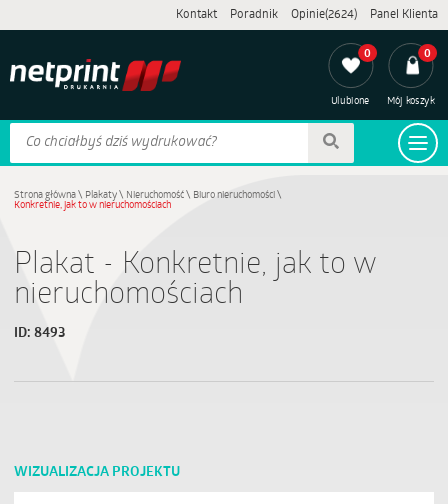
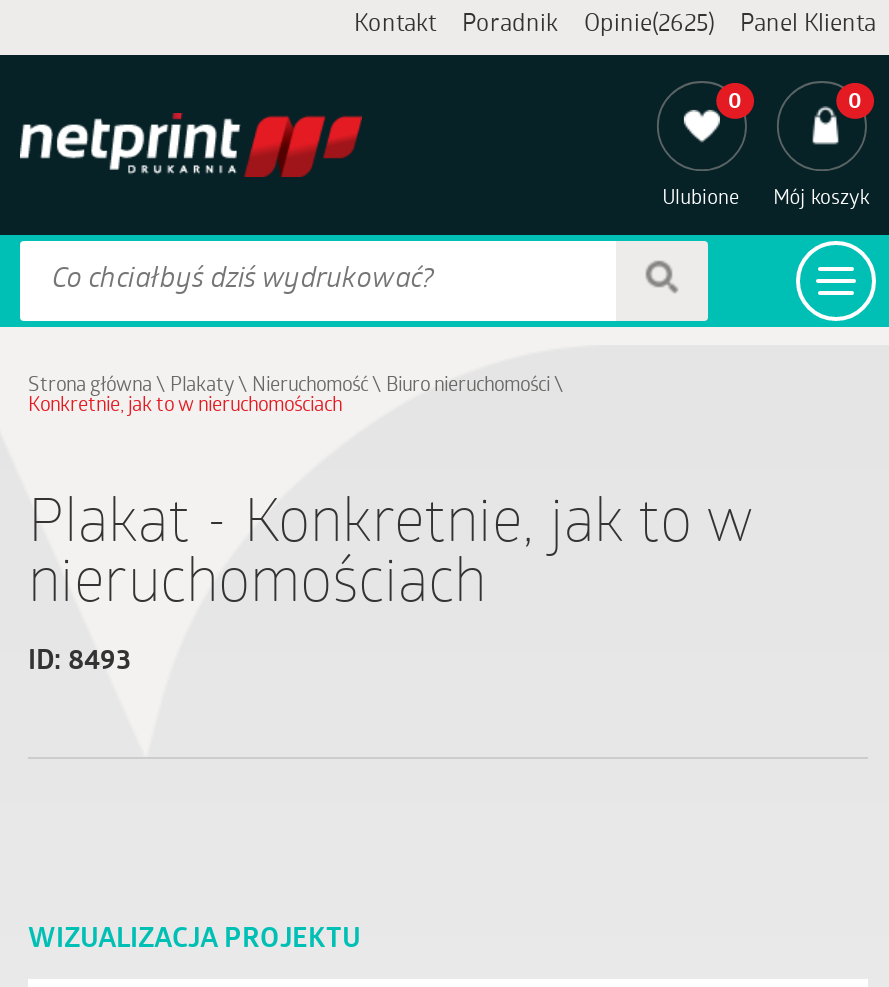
- Kontakt Poradnik Opinie(2624) Panel Klienta
+ Kontakt Poradnik Opinie(2625) Panel Klienta
